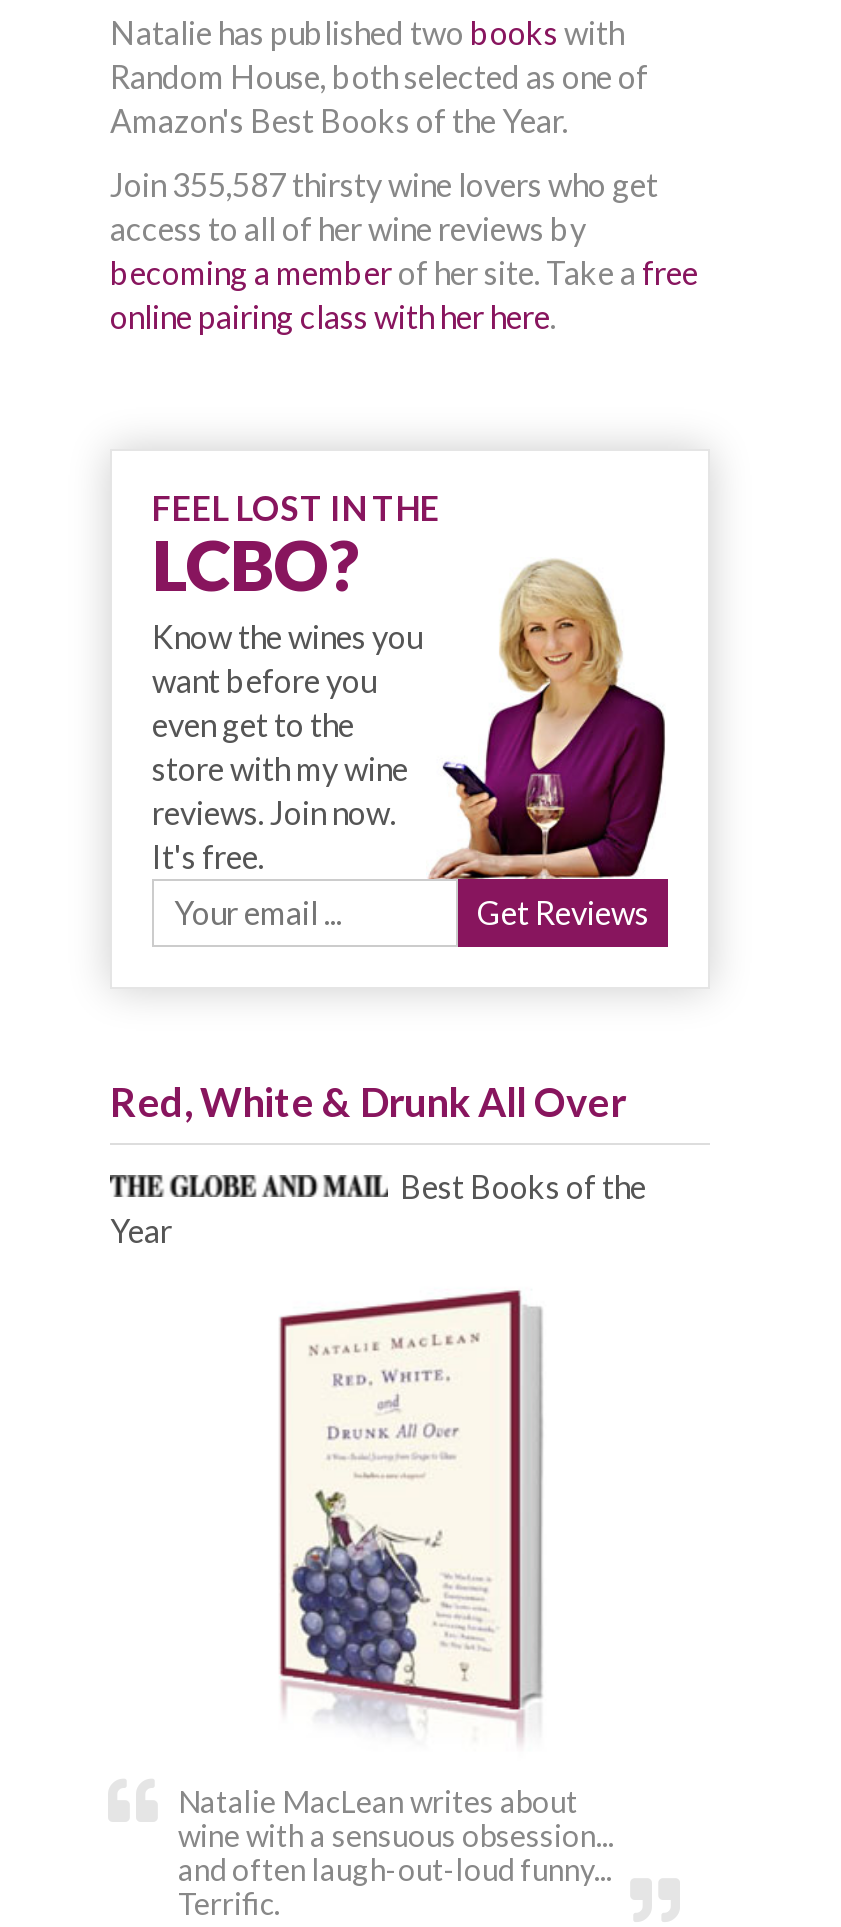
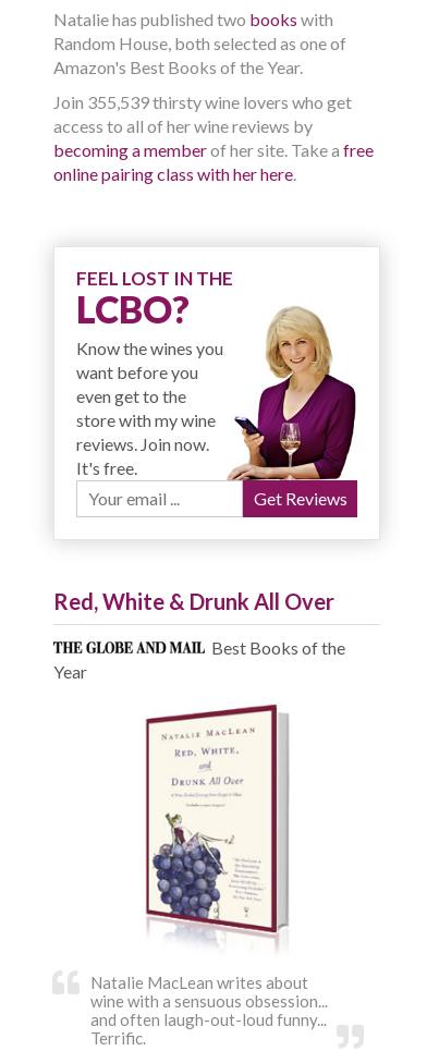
- Join 355,587 thirsty wine lovers who get
+ Join 355,539 thirsty wine lovers who get
